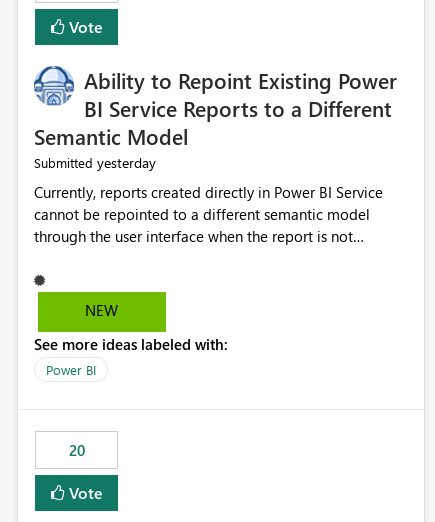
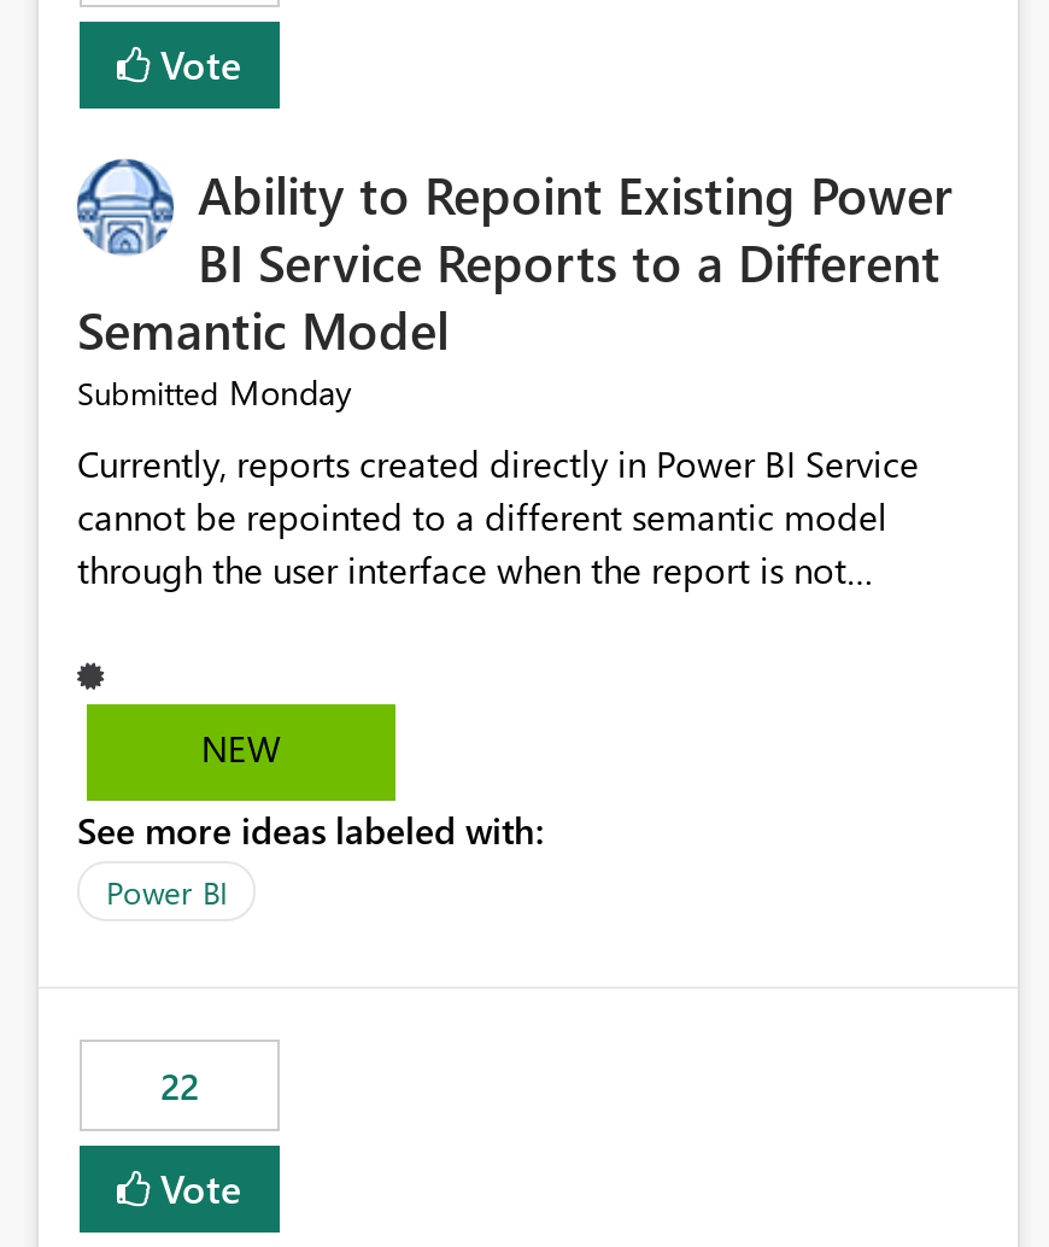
- Submitted yesterday
+ Submitted Monday

- 20
+ 22
